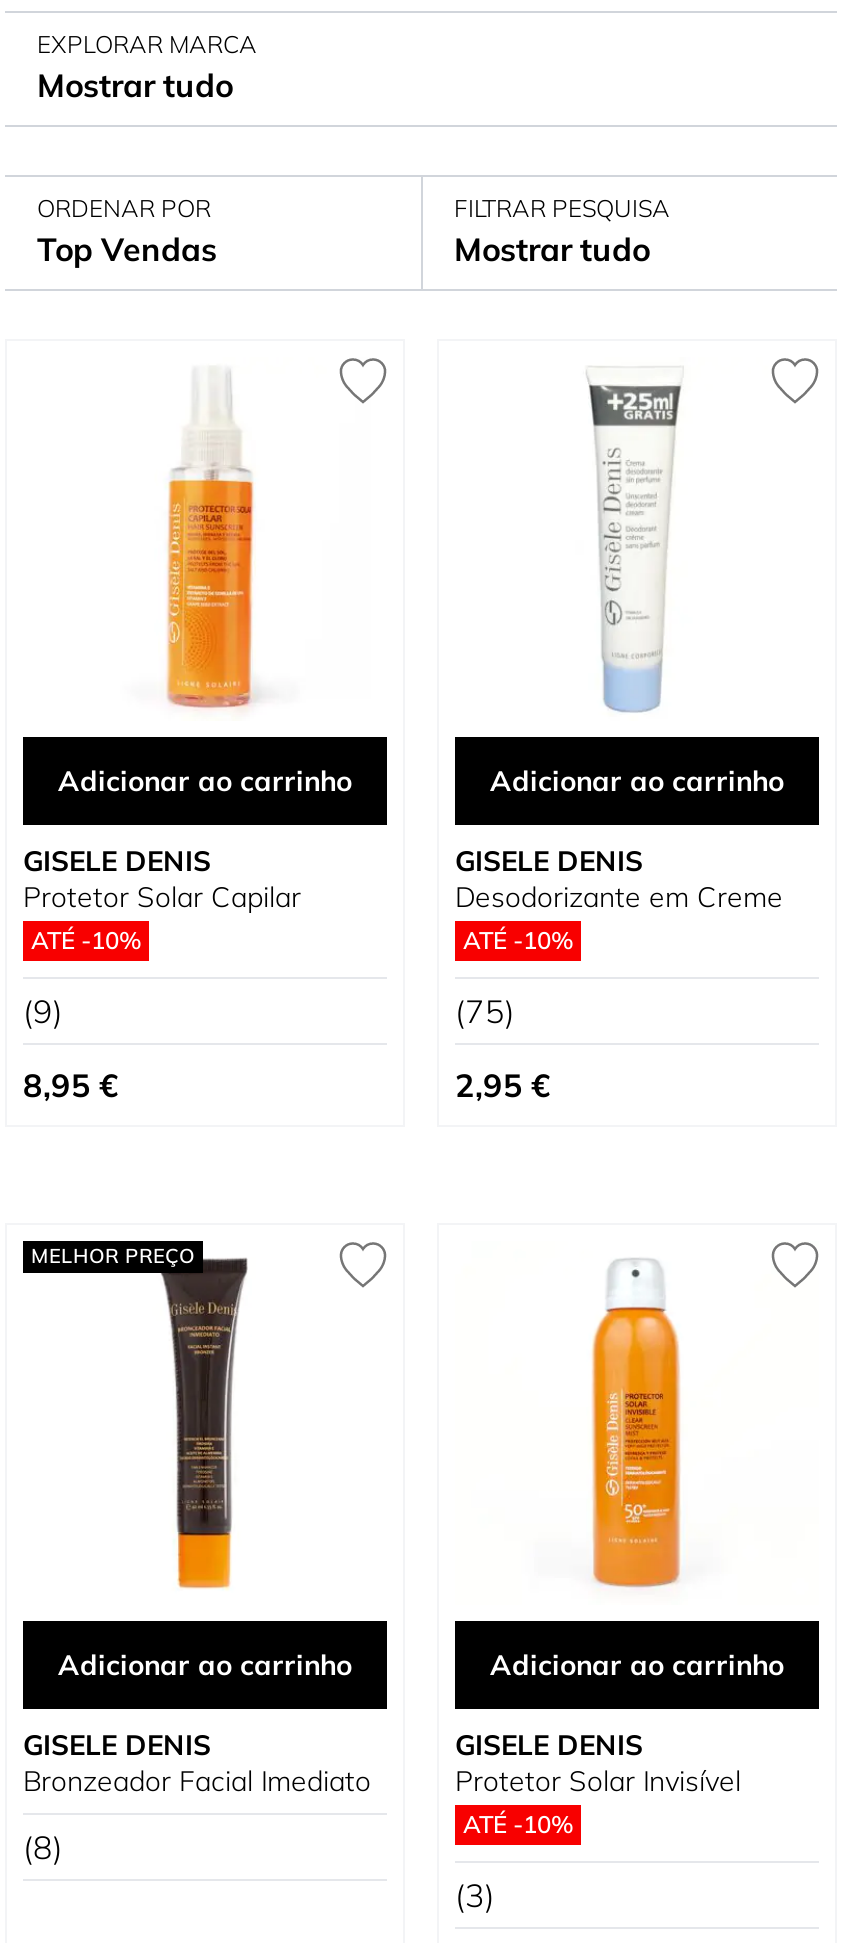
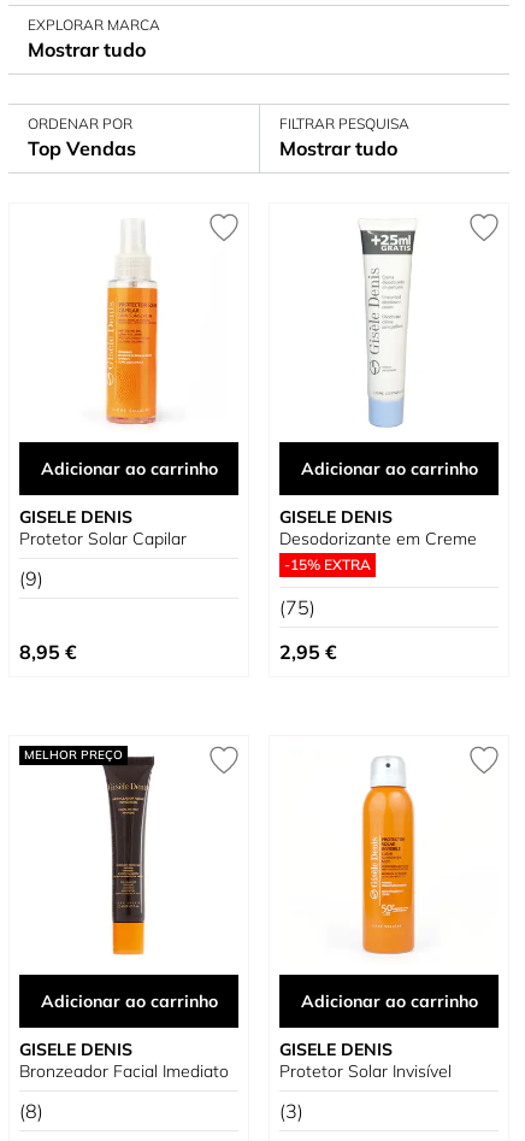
- ATÉ -10%

- ATÉ -10%
+ -15% EXTRA

- ATÉ -10%
